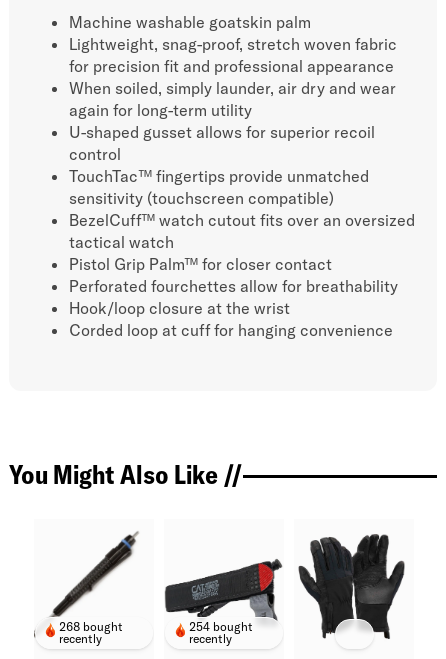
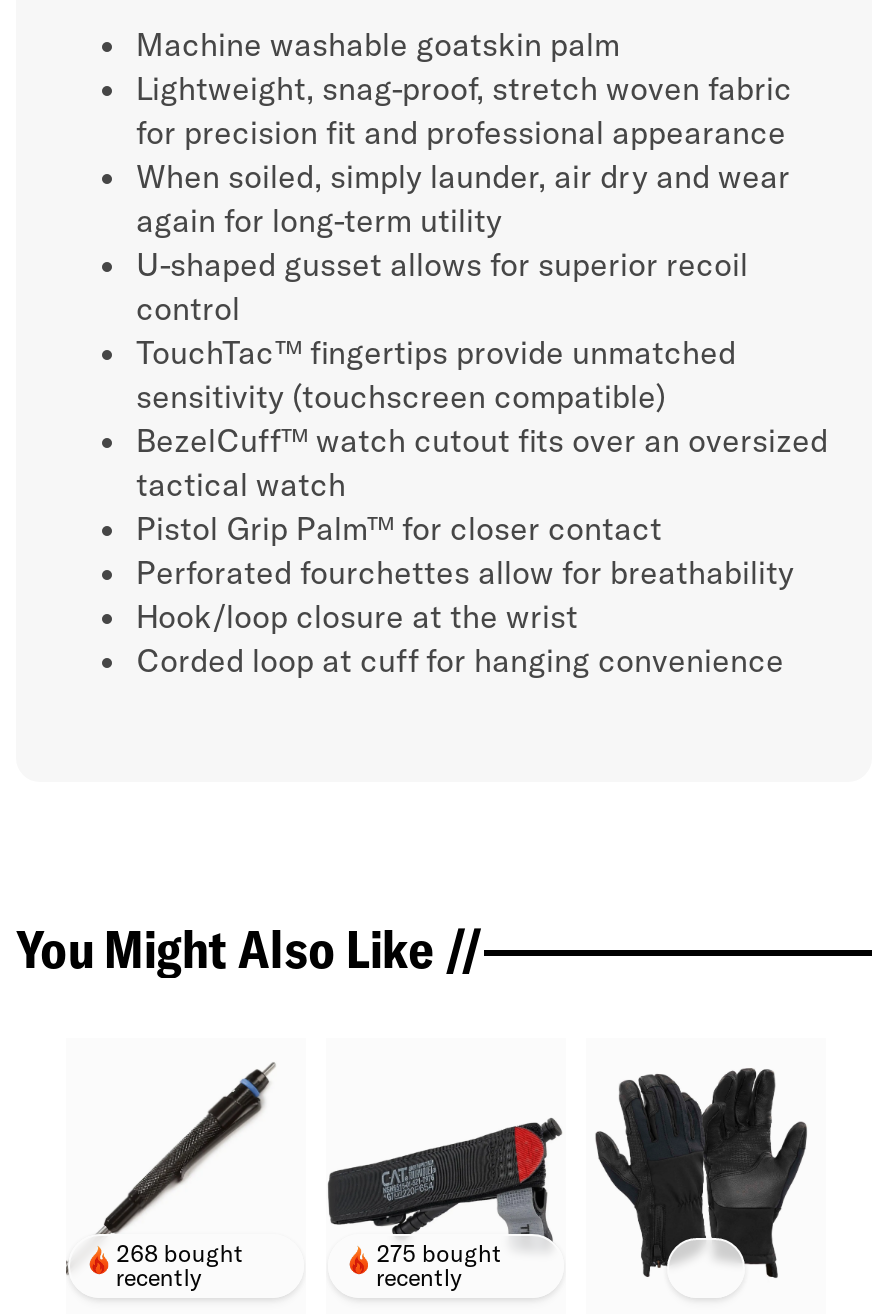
- 254 bought
+ 275 bought
